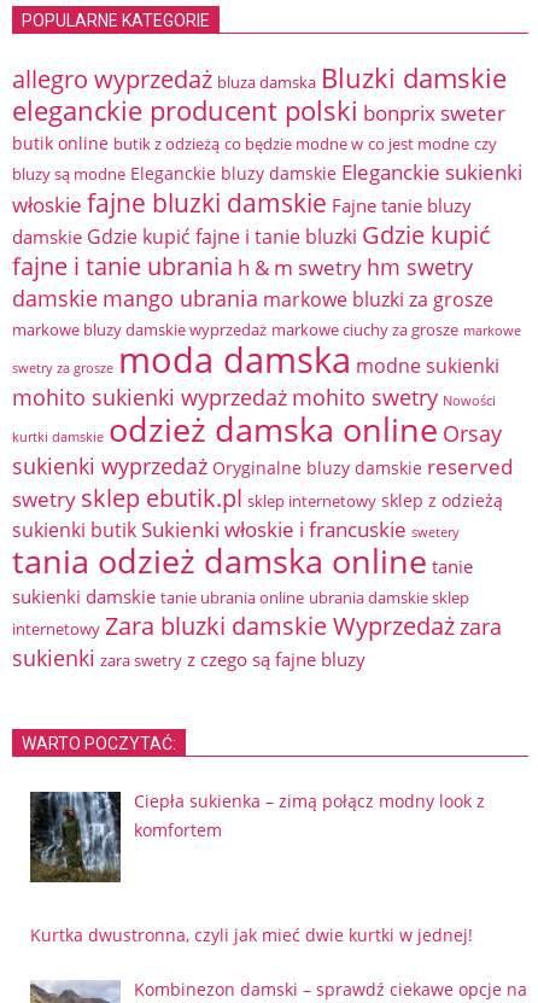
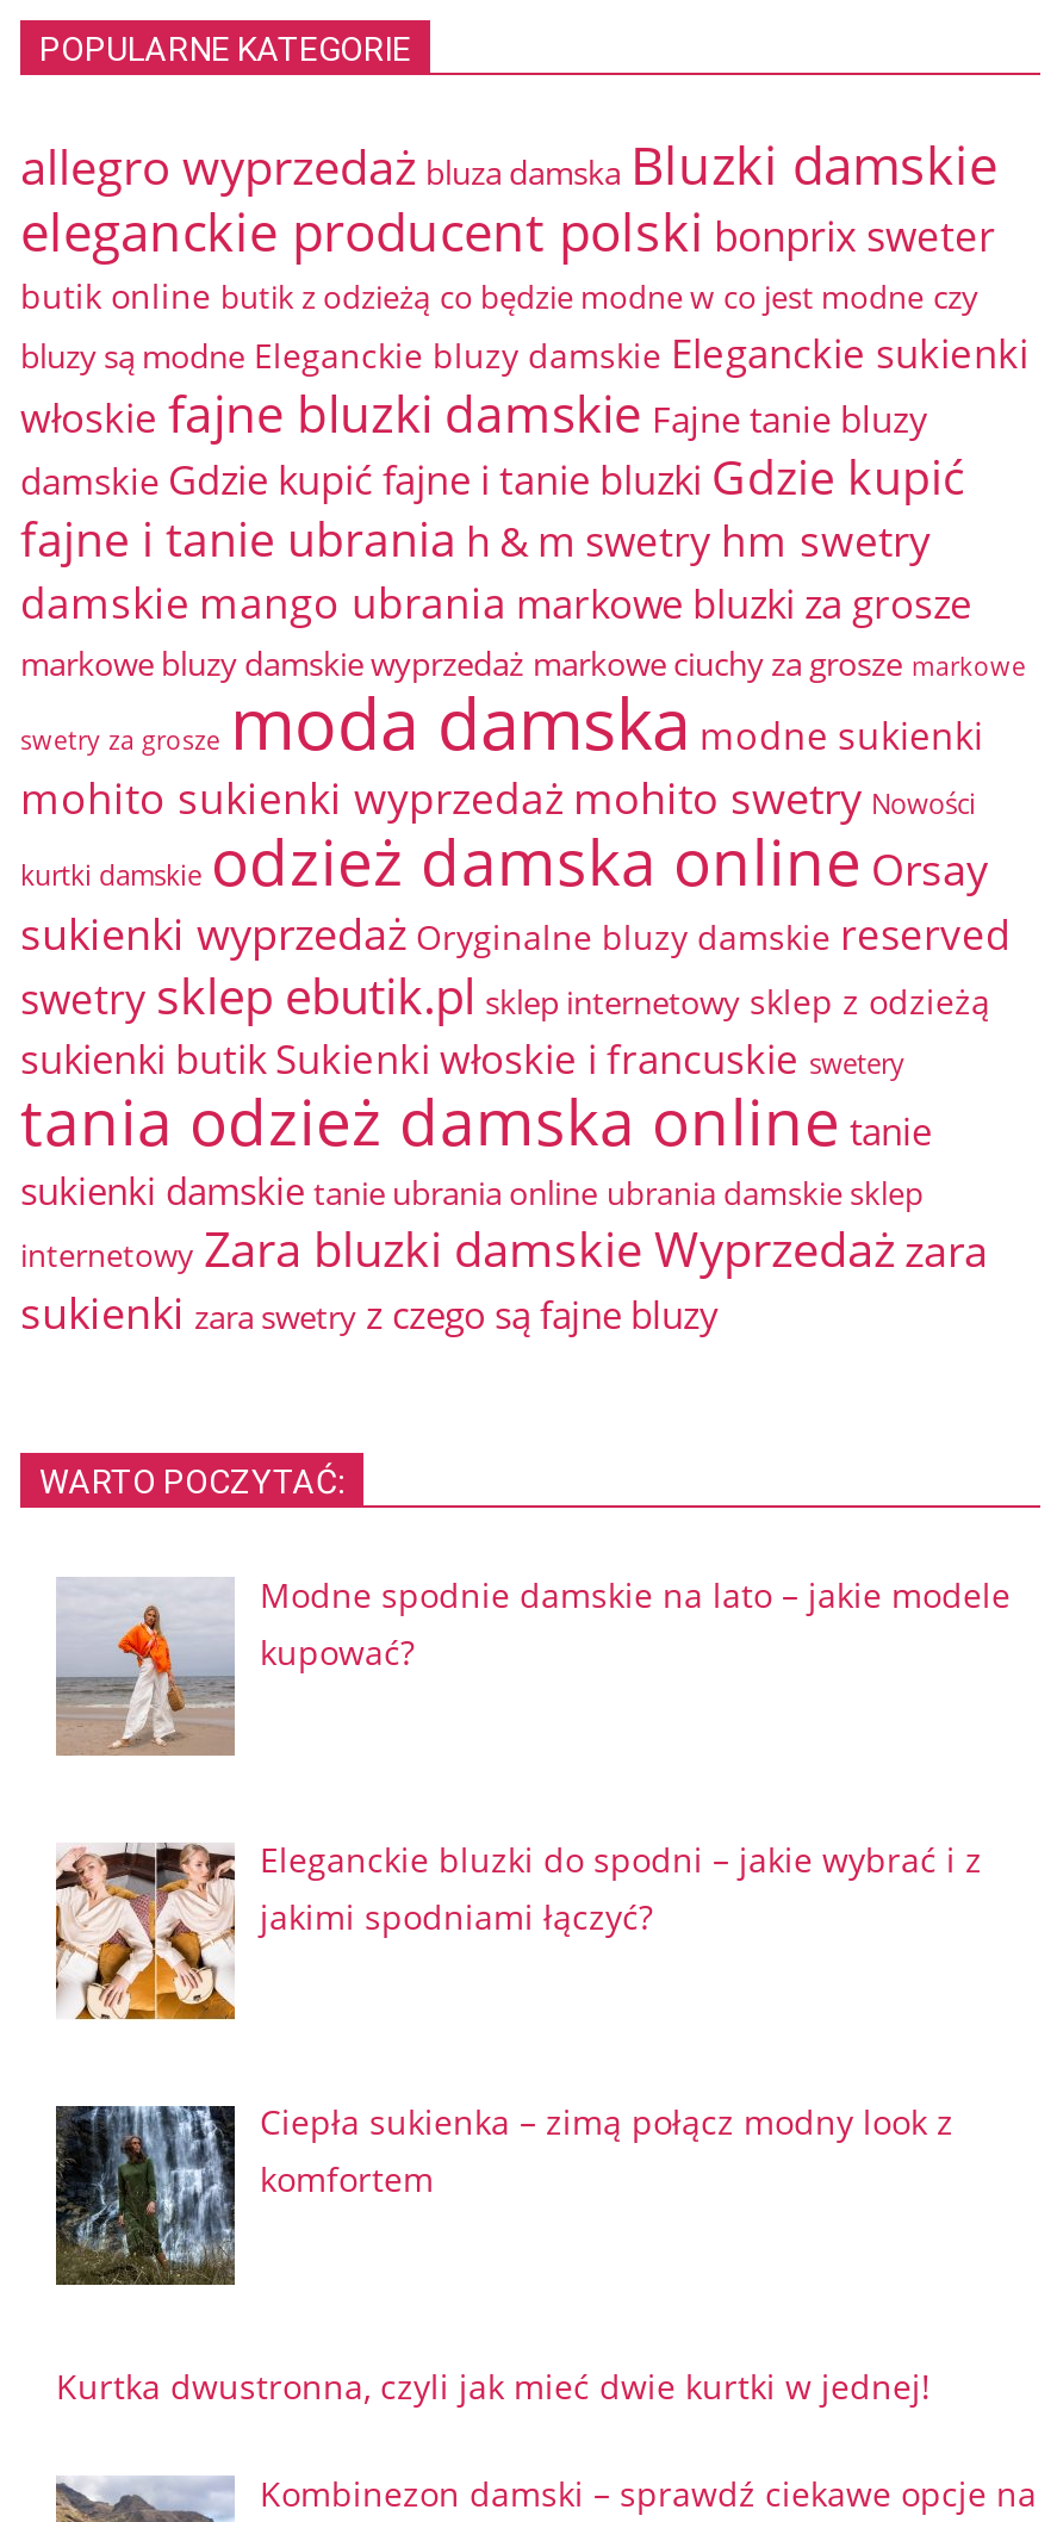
+ [image]
+ Eleganckie bluzki do spodni – jakie wybrać i z
+ jakimi spodniami łączyć?

+ [image]
+ Modne spodnie damskie na lato – jakie modele
+ kupować?
